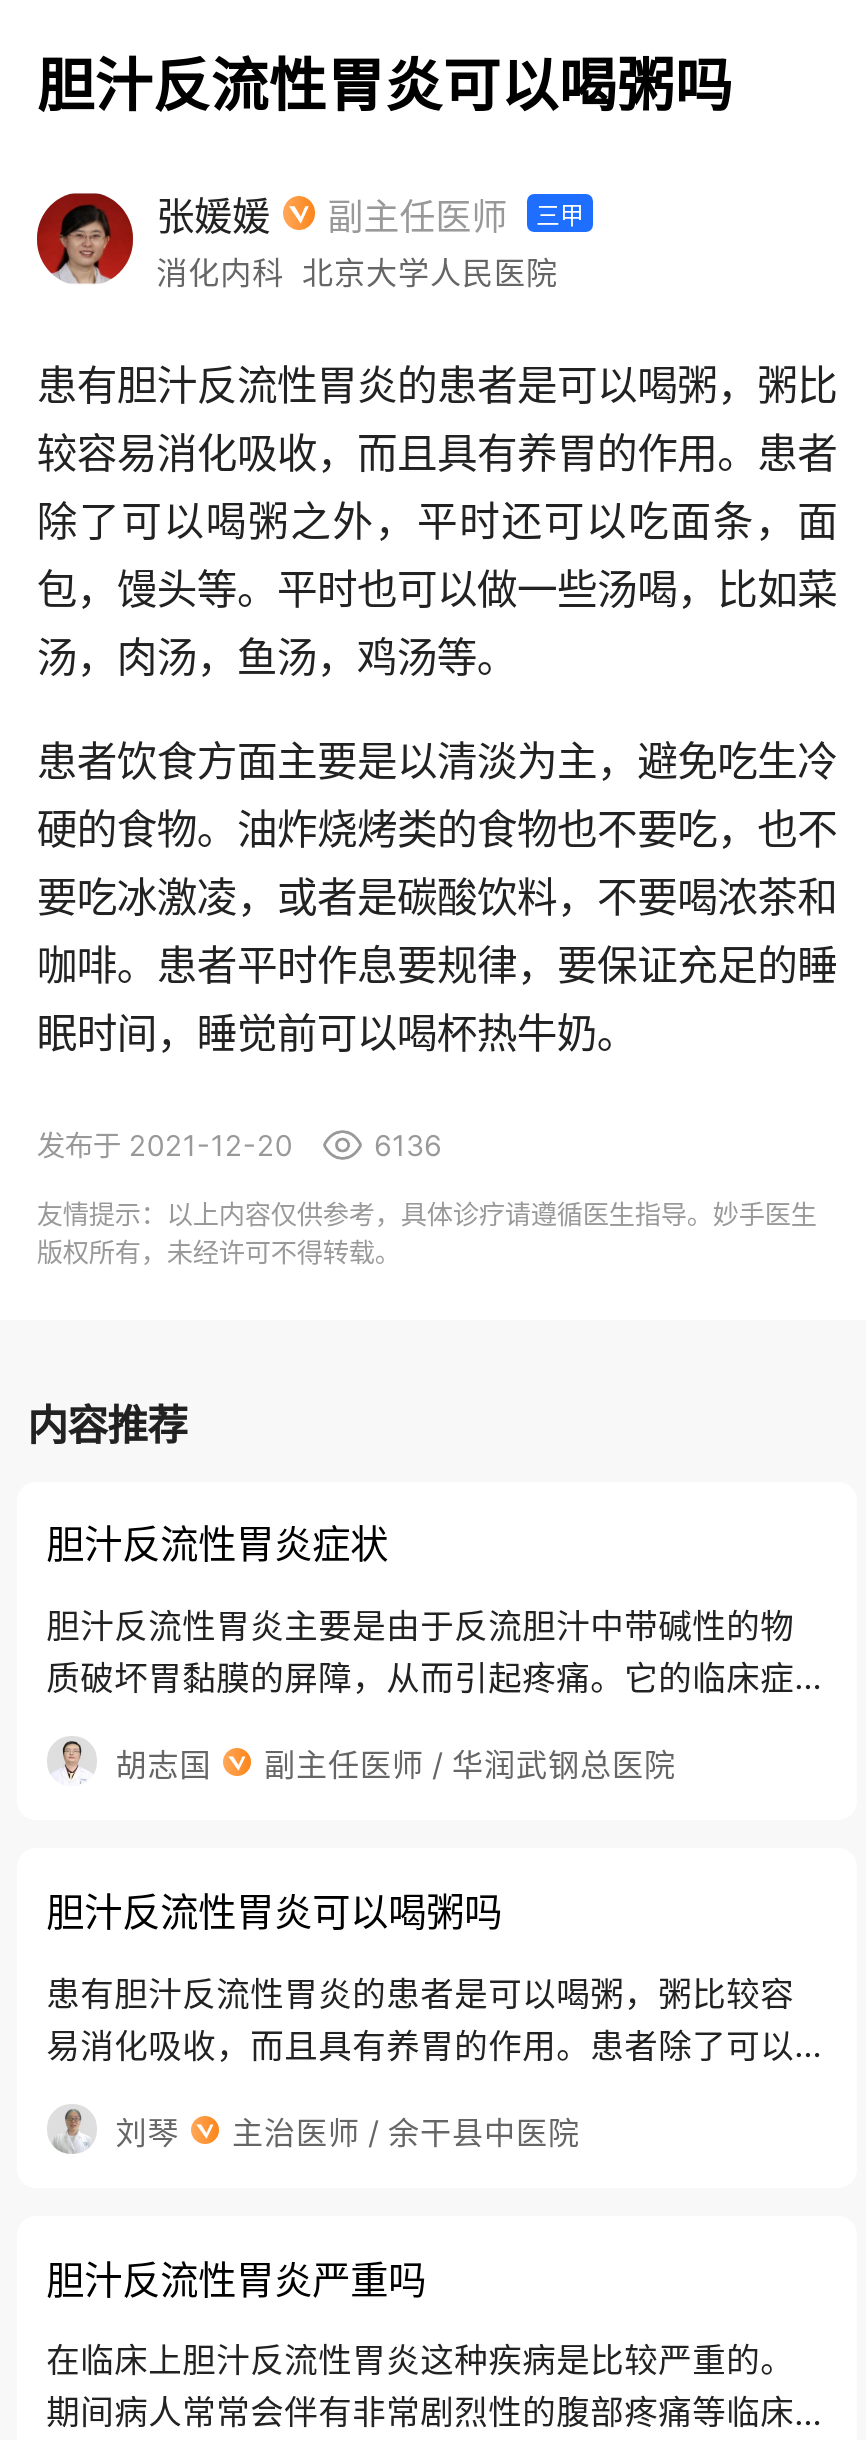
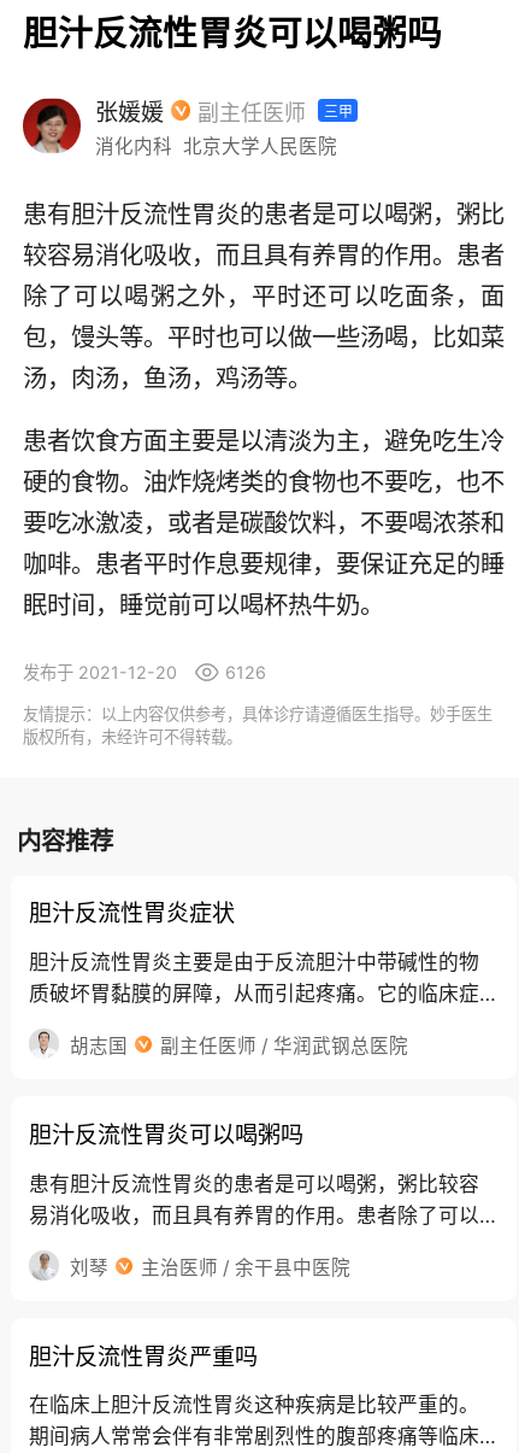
- 6136
+ 6126
